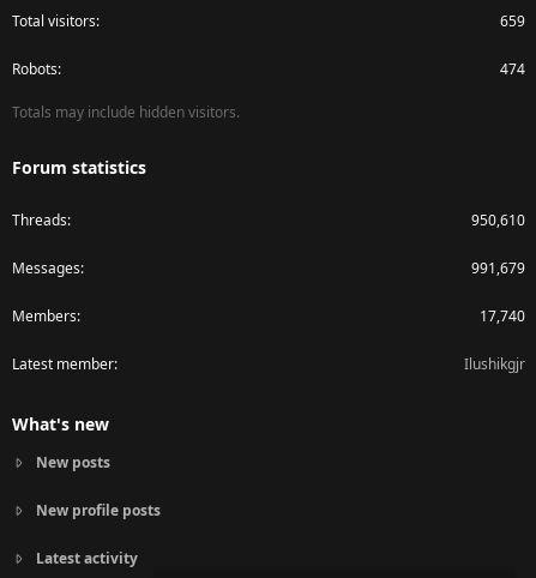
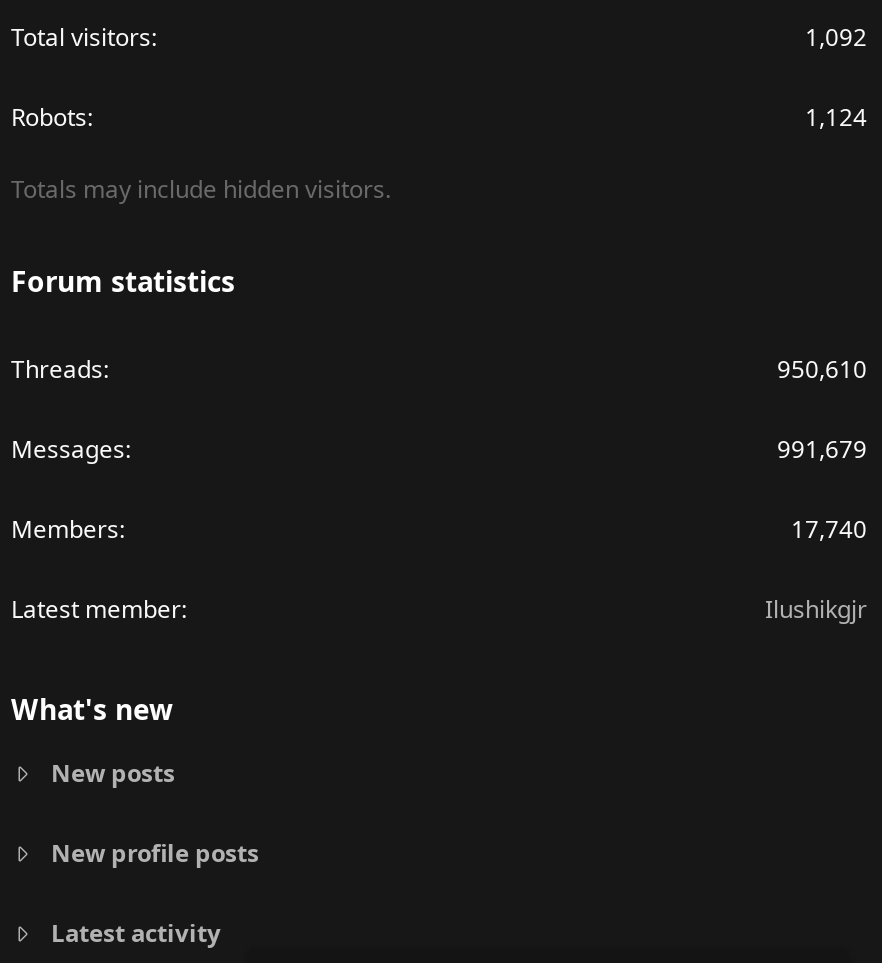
- 659
+ 1,092

- 474
+ 1,124
